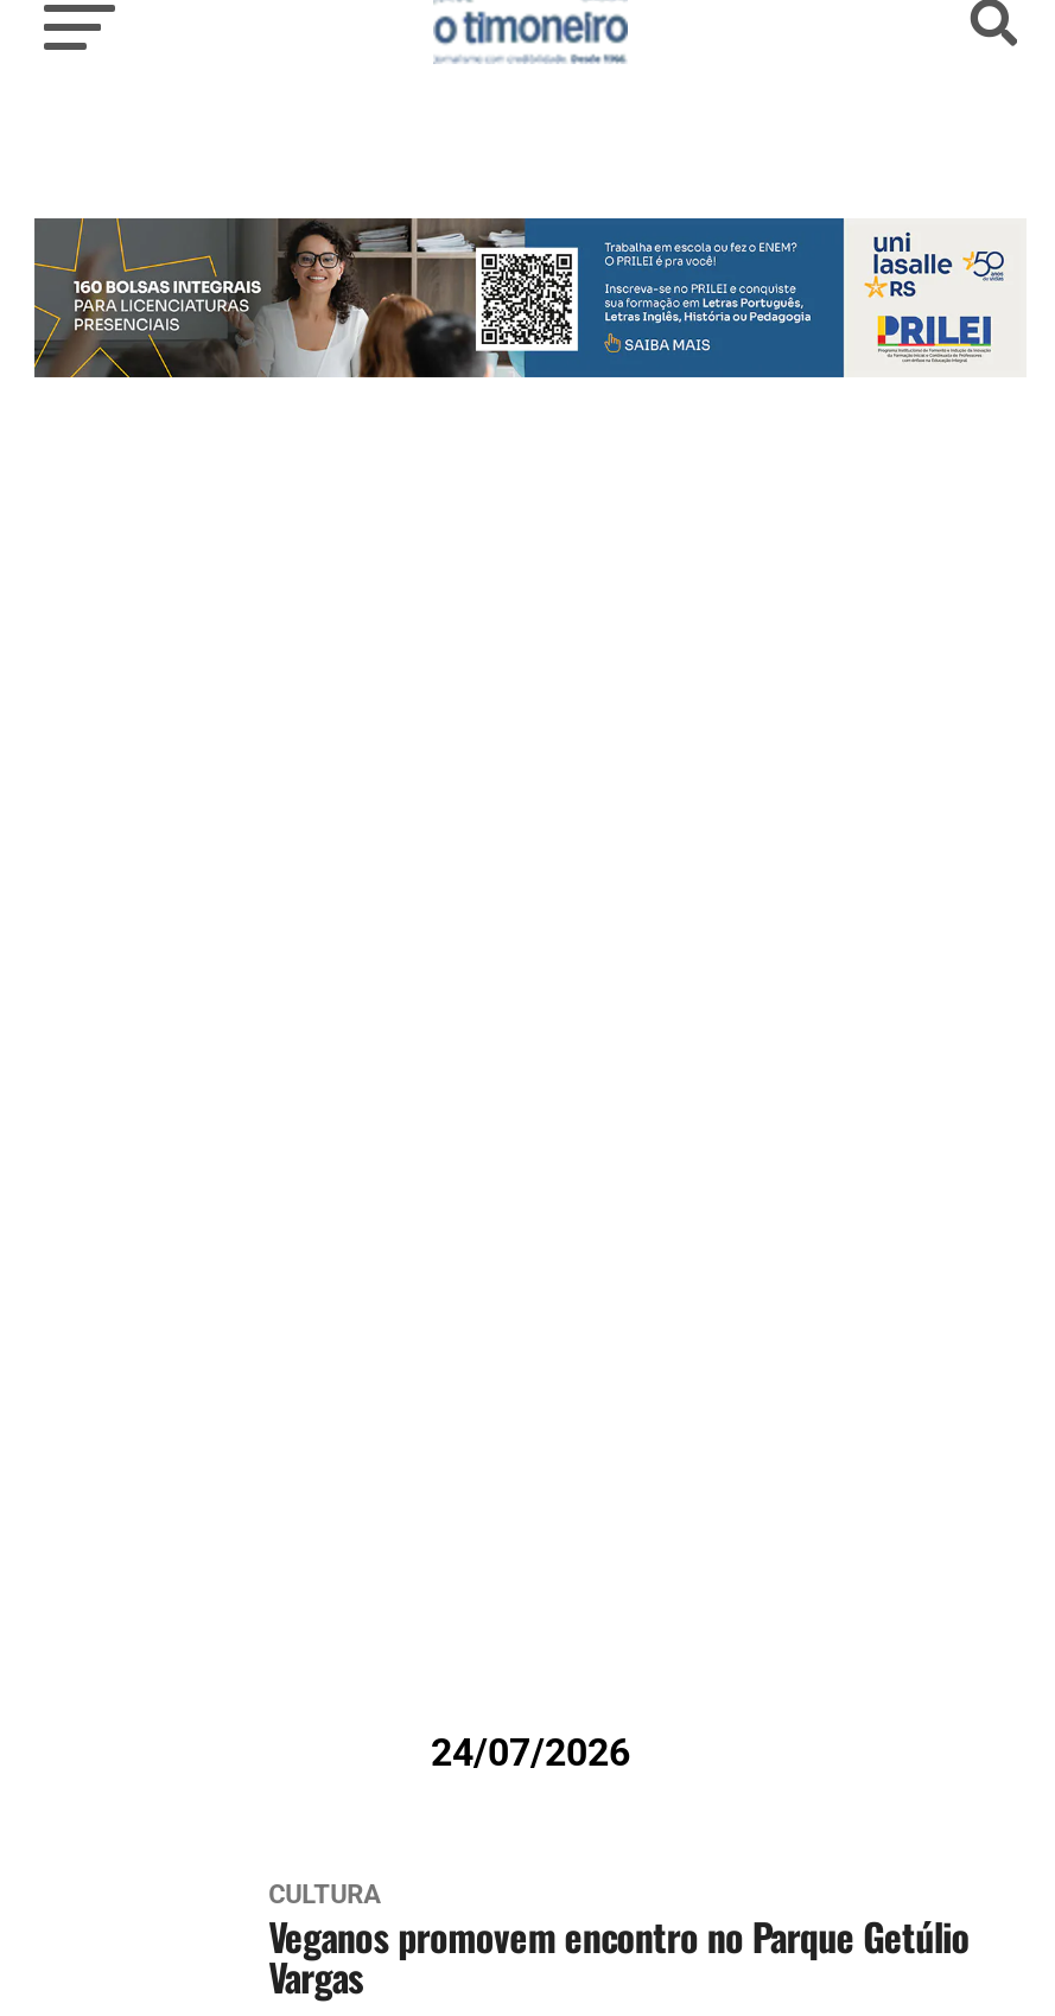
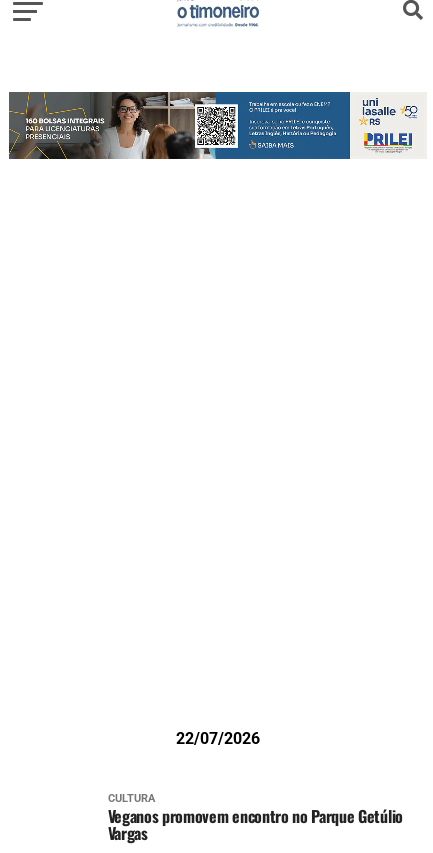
- 24/07/2026
+ 22/07/2026
